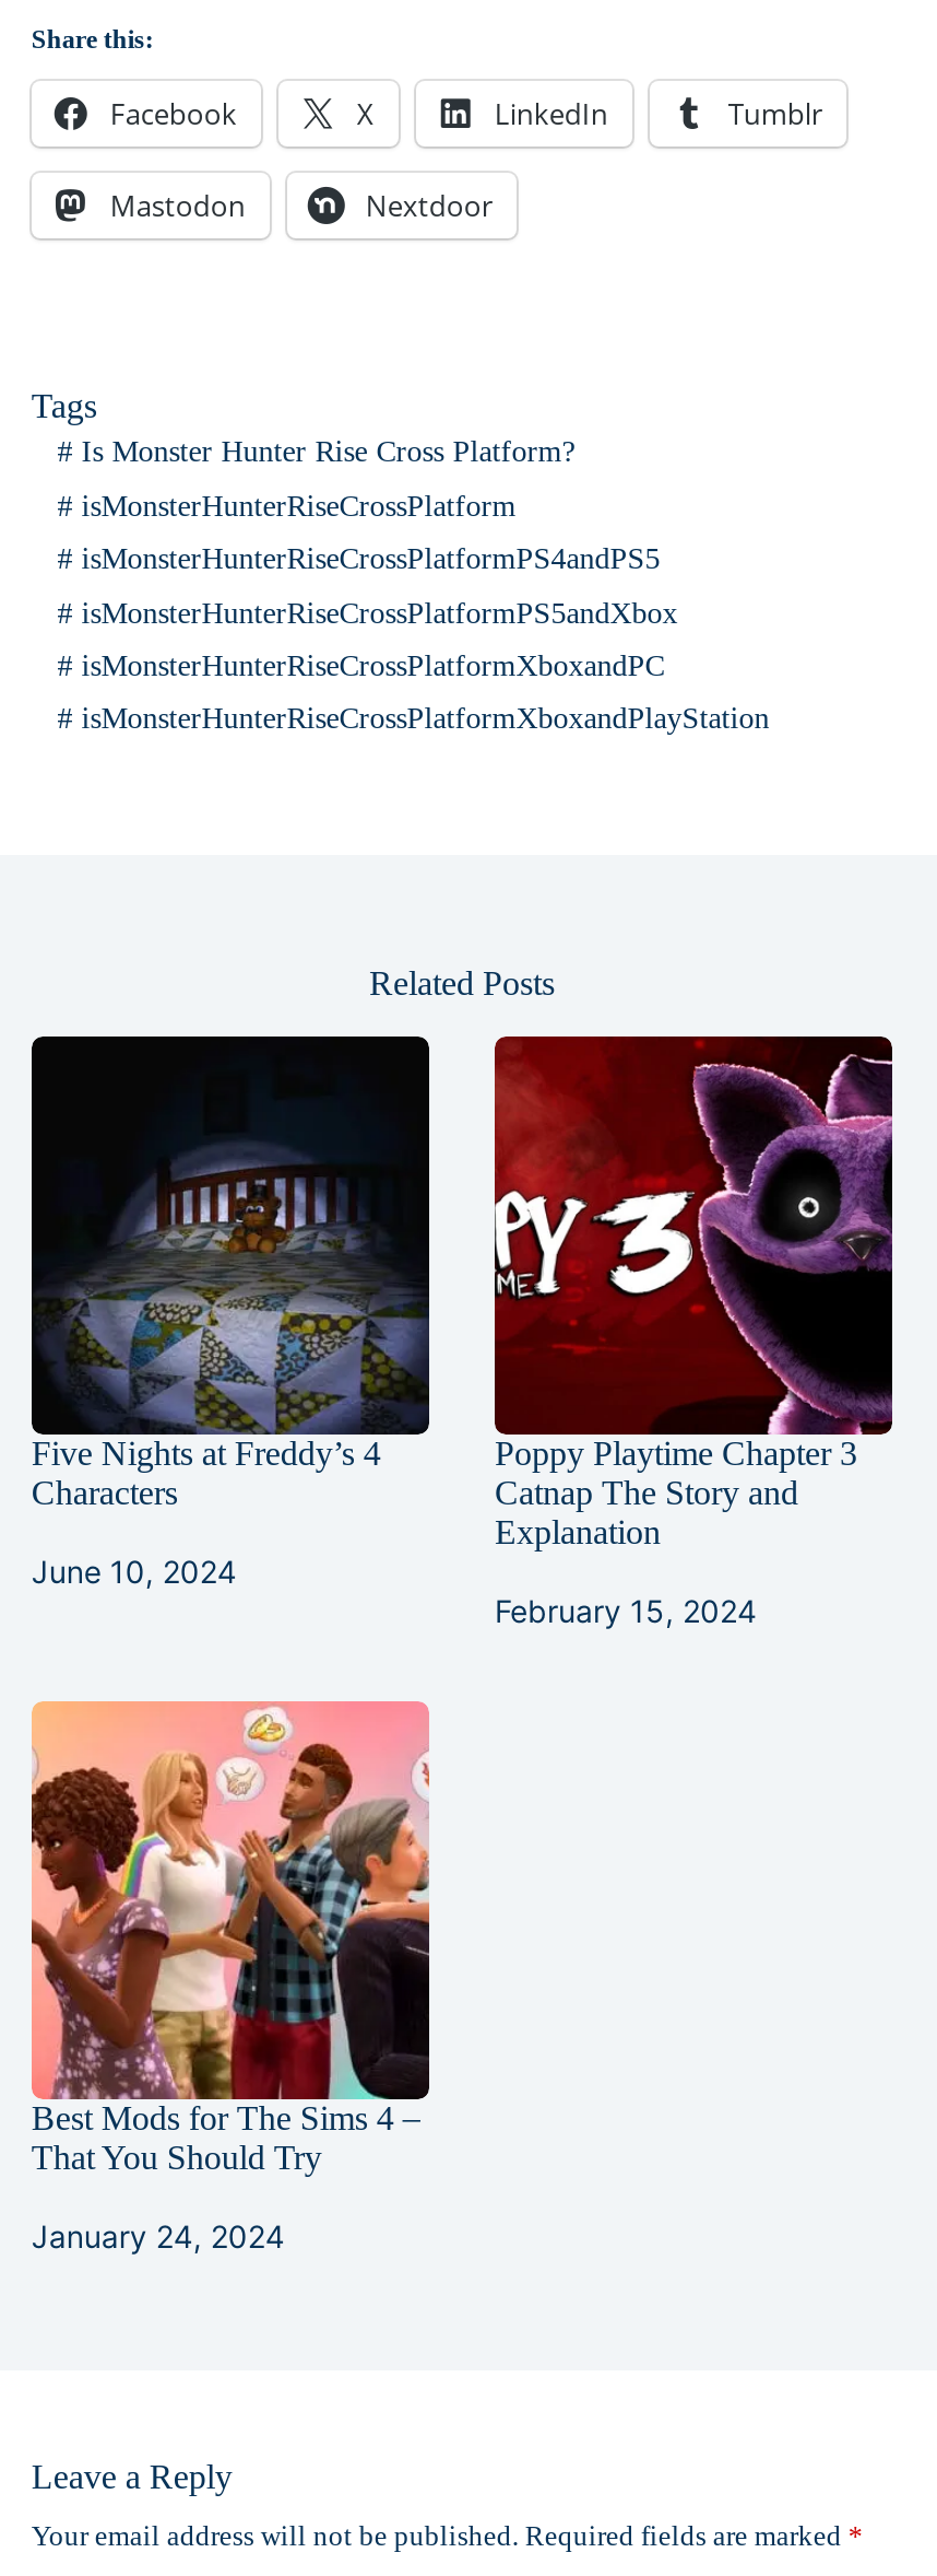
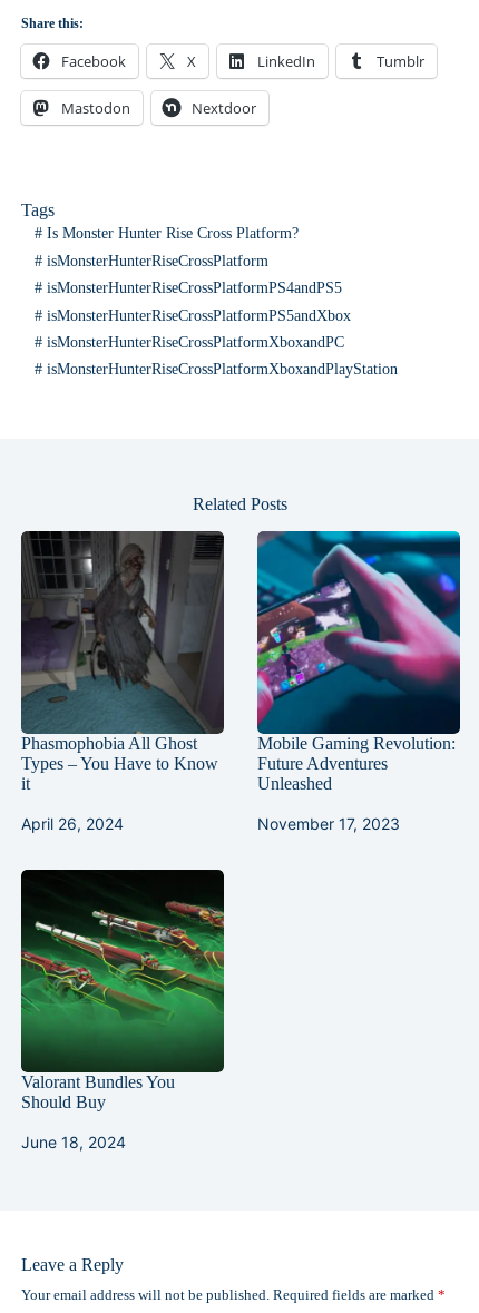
- [image]
- Five Nights at Freddy’s 4
- Characters
+ [image]
+ Phasmophobia All Ghost
+ Types – You Have to Know
+ it

- [image]
- Poppy Playtime Chapter 3
- Catnap The Story and
- Explanation
+ [image]
+ Mobile Gaming Revolution:
+ Future Adventures
+ Unleashed

- June 10, 2024
+ April 26, 2024

- February 15, 2024
+ November 17, 2023

- [image]
- Best Mods for The Sims 4 –
- That You Should Try
+ [image]
+ Valorant Bundles You
+ Should Buy

- January 24, 2024
+ June 18, 2024
